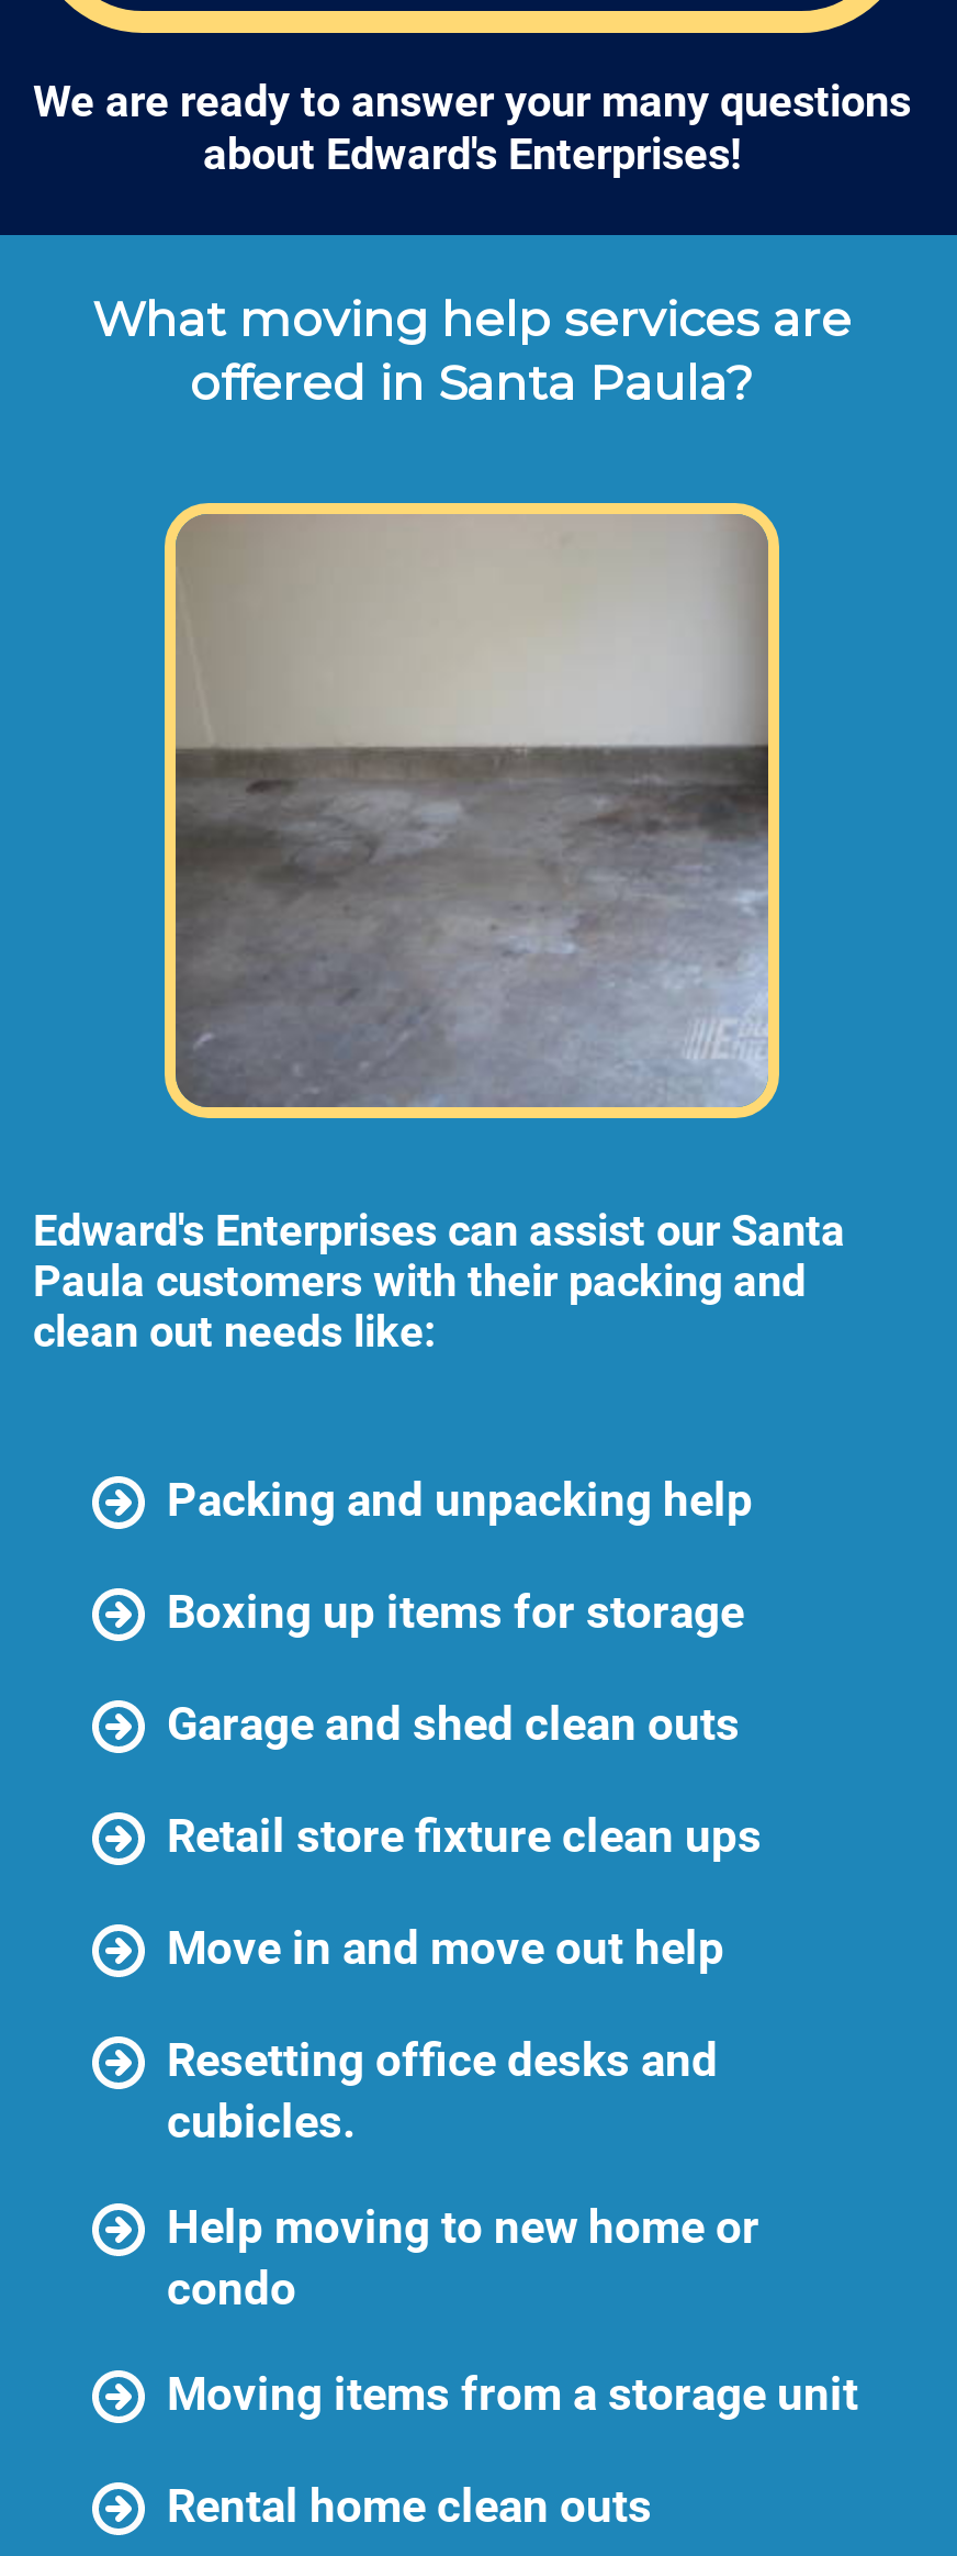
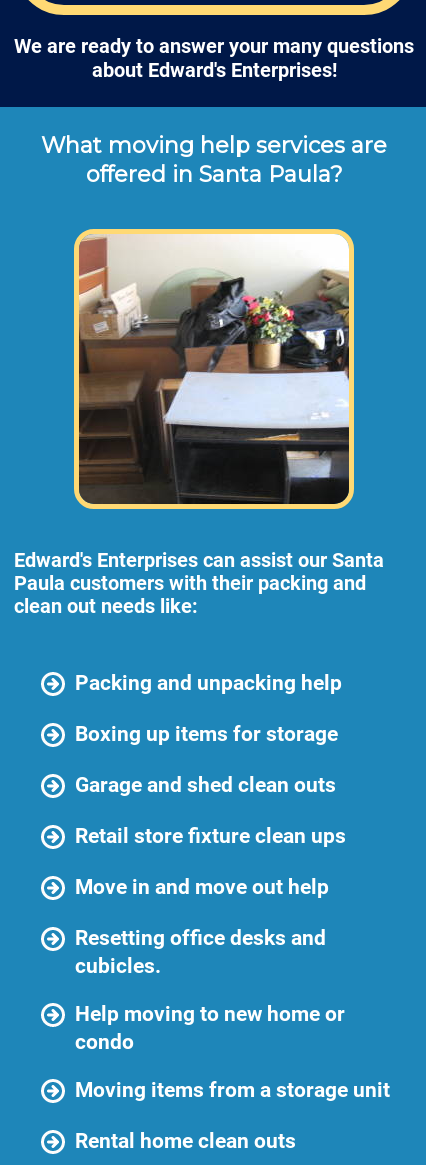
- [image]
+ [image]
